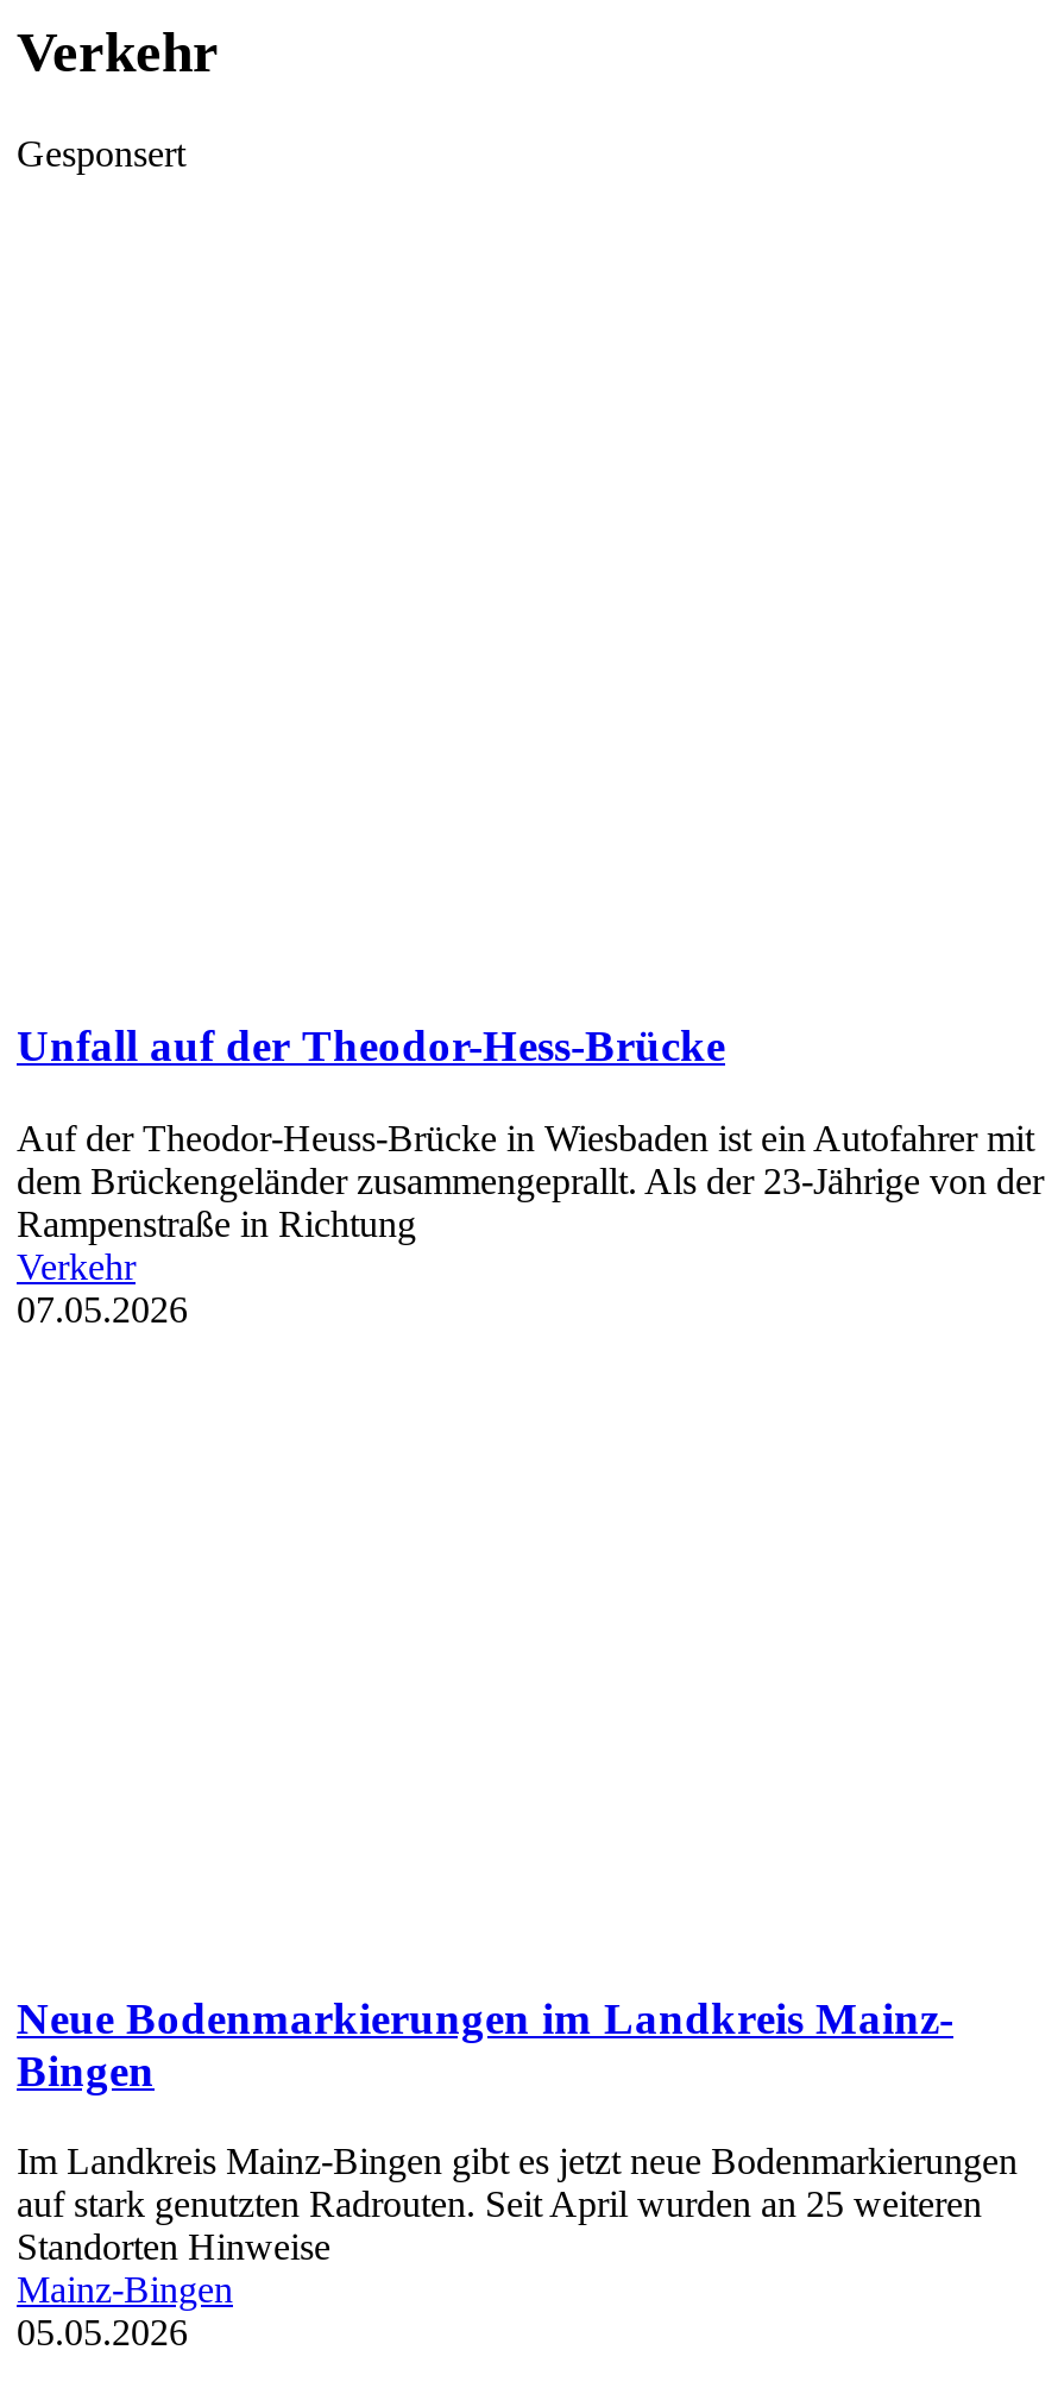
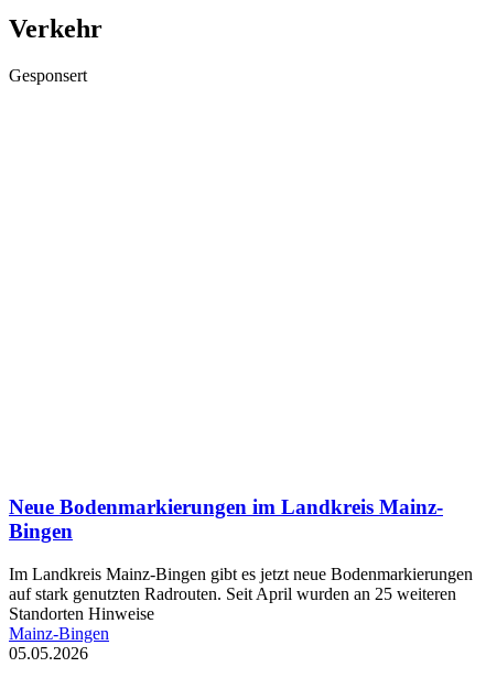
- Unfall auf der Theodor-Hess-Brücke
- Auf der Theodor-Heuss-Brücke in Wiesbaden ist ein Autofahrer mit
- dem Brückengeländer zusammengeprallt. Als der 23-Jährige von der
- Rampenstraße in Richtung
- Verkehr
- 07.05.2026
